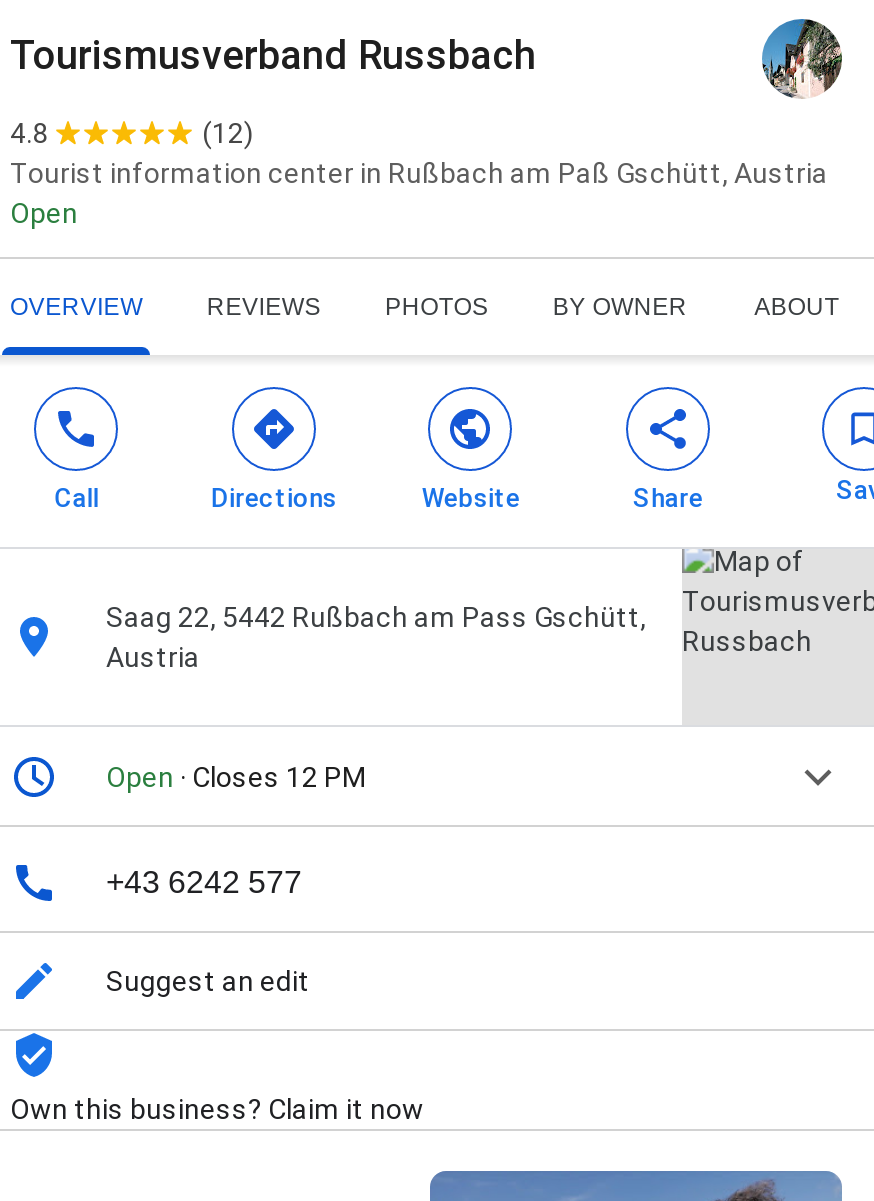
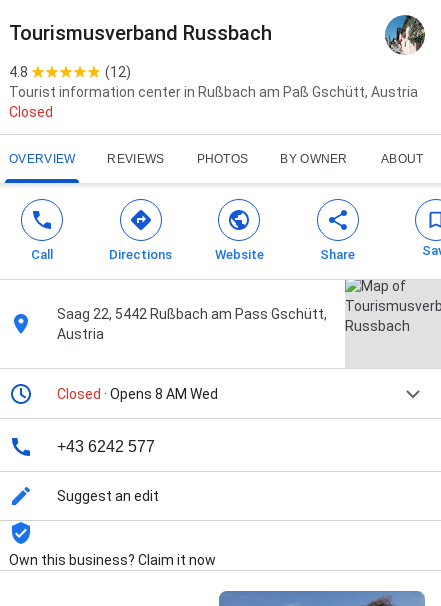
- Open
+ Closed

- Open · Closes 12 PM
+ Closed · Opens 8 AM Wed
